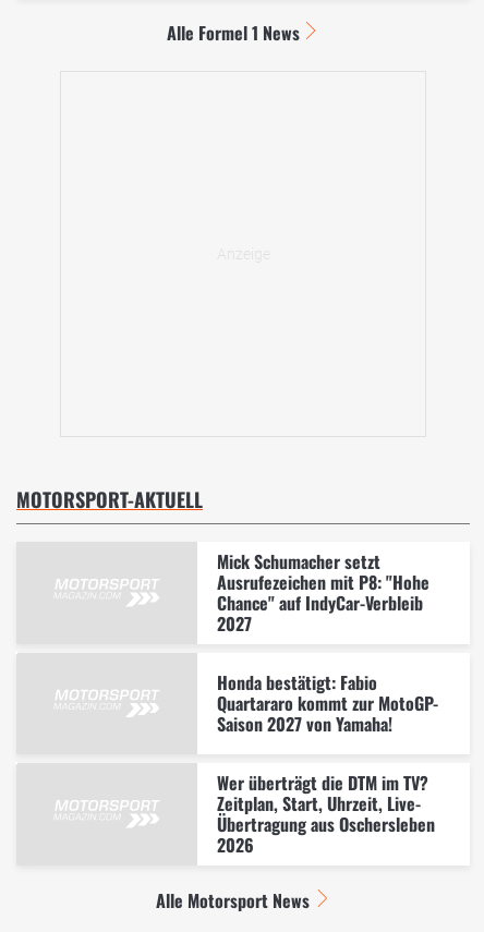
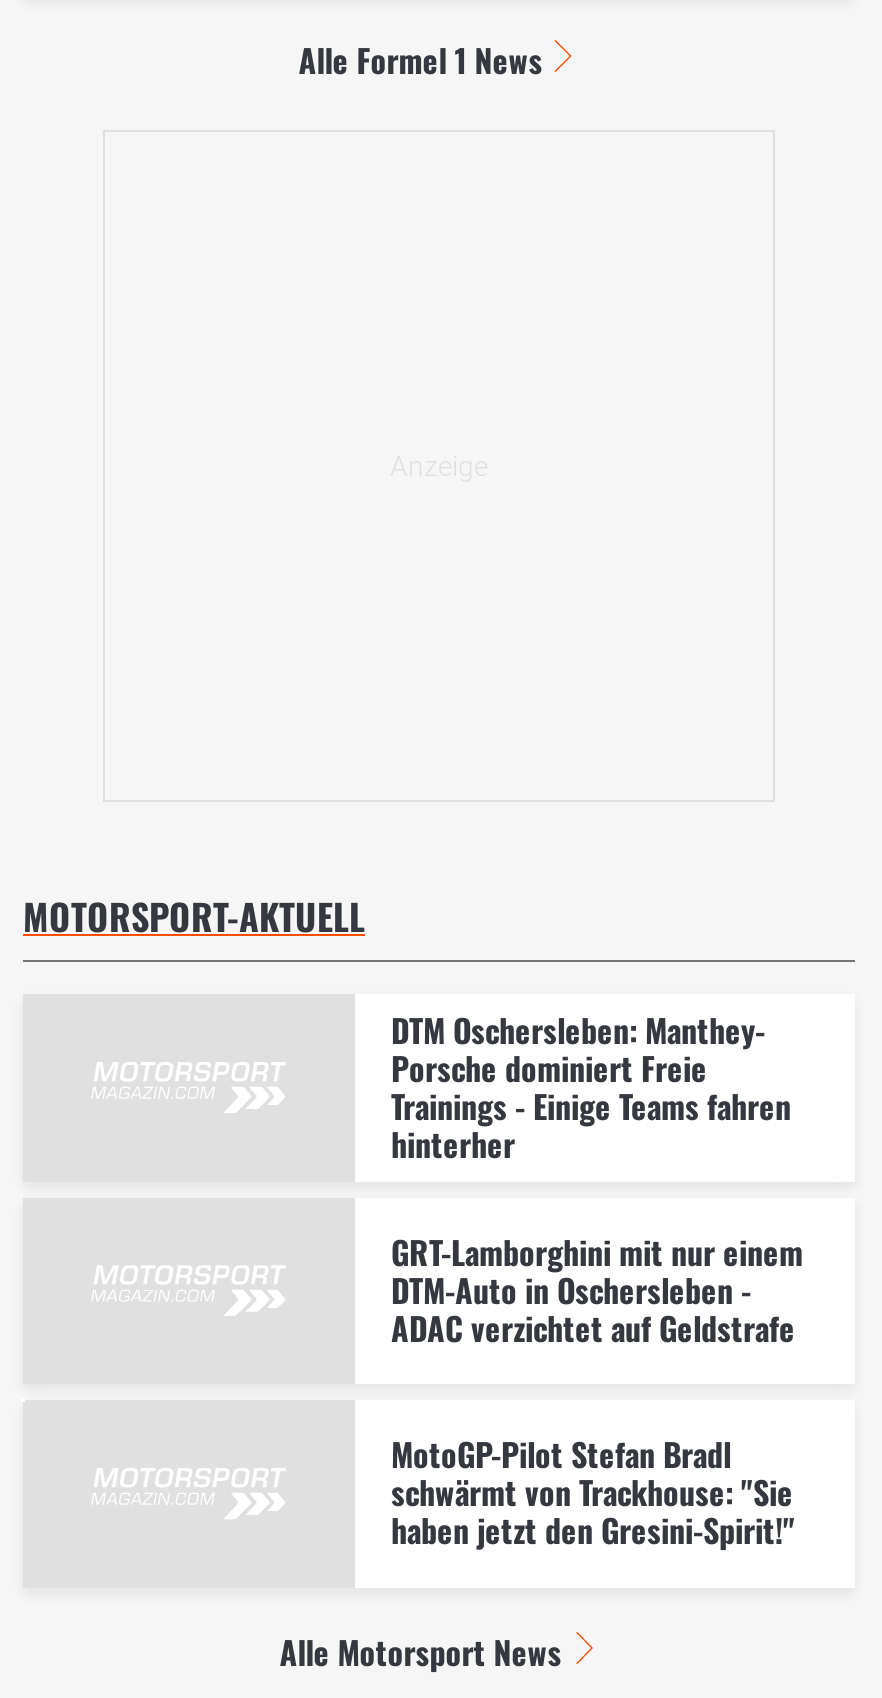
- Mick Schumacher setzt
- Ausrufezeichen mit P8: "Hohe
- Chance" auf IndyCar-Verbleib
- 2027
+ DTM Oschersleben: Manthey-
+ Porsche dominiert Freie
+ Trainings - Einige Teams fahren
+ hinterher

- Honda bestätigt: Fabio
- Quartararo kommt zur MotoGP-
- Saison 2027 von Yamaha!
+ GRT-Lamborghini mit nur einem
+ DTM-Auto in Oschersleben -
+ ADAC verzichtet auf Geldstrafe

- Wer überträgt die DTM im TV?
- Zeitplan, Start, Uhrzeit, Live-
- Übertragung aus Oschersleben
- 2026
+ MotoGP-Pilot Stefan Bradl
+ schwärmt von Trackhouse: "Sie
+ haben jetzt den Gresini-Spirit!"
